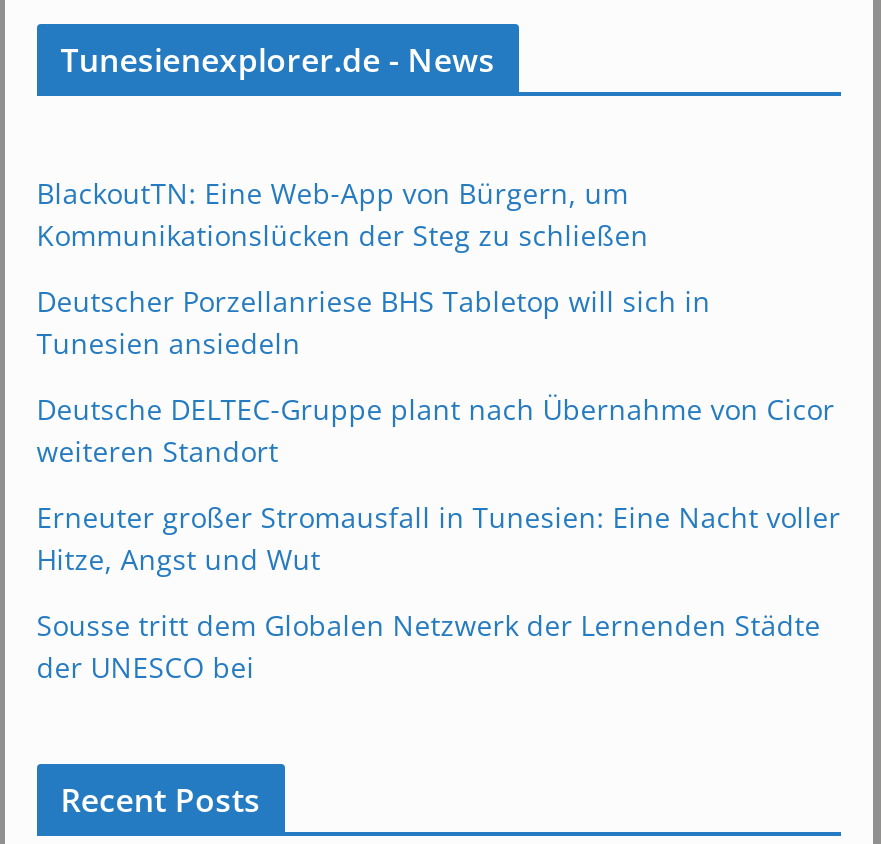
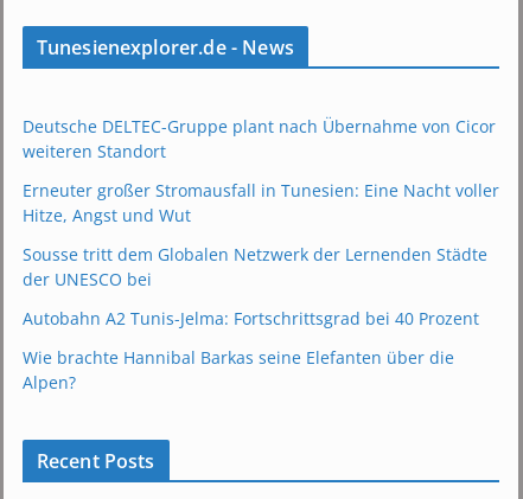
- BlackoutTN: Eine Web-App von Bürgern, um
- Kommunikationslücken der Steg zu schließen
- Deutscher Porzellanriese BHS Tabletop will sich in
- Tunesien ansiedeln

moved up: Deutsche DELTEC-Gruppe plant nach Übernahme von Cicor | weiteren Standort | Erneuter großer Stromausfall in Tunesien: Eine Nacht voller | Hitze, Angst und Wut | Sousse tritt dem Globalen Netzwerk der Lernenden Städte | der UNESCO bei

+ Autobahn A2 Tunis-Jelma: Fortschrittsgrad bei 40 Prozent
+ Wie brachte Hannibal Barkas seine Elefanten über die
+ Alpen?
